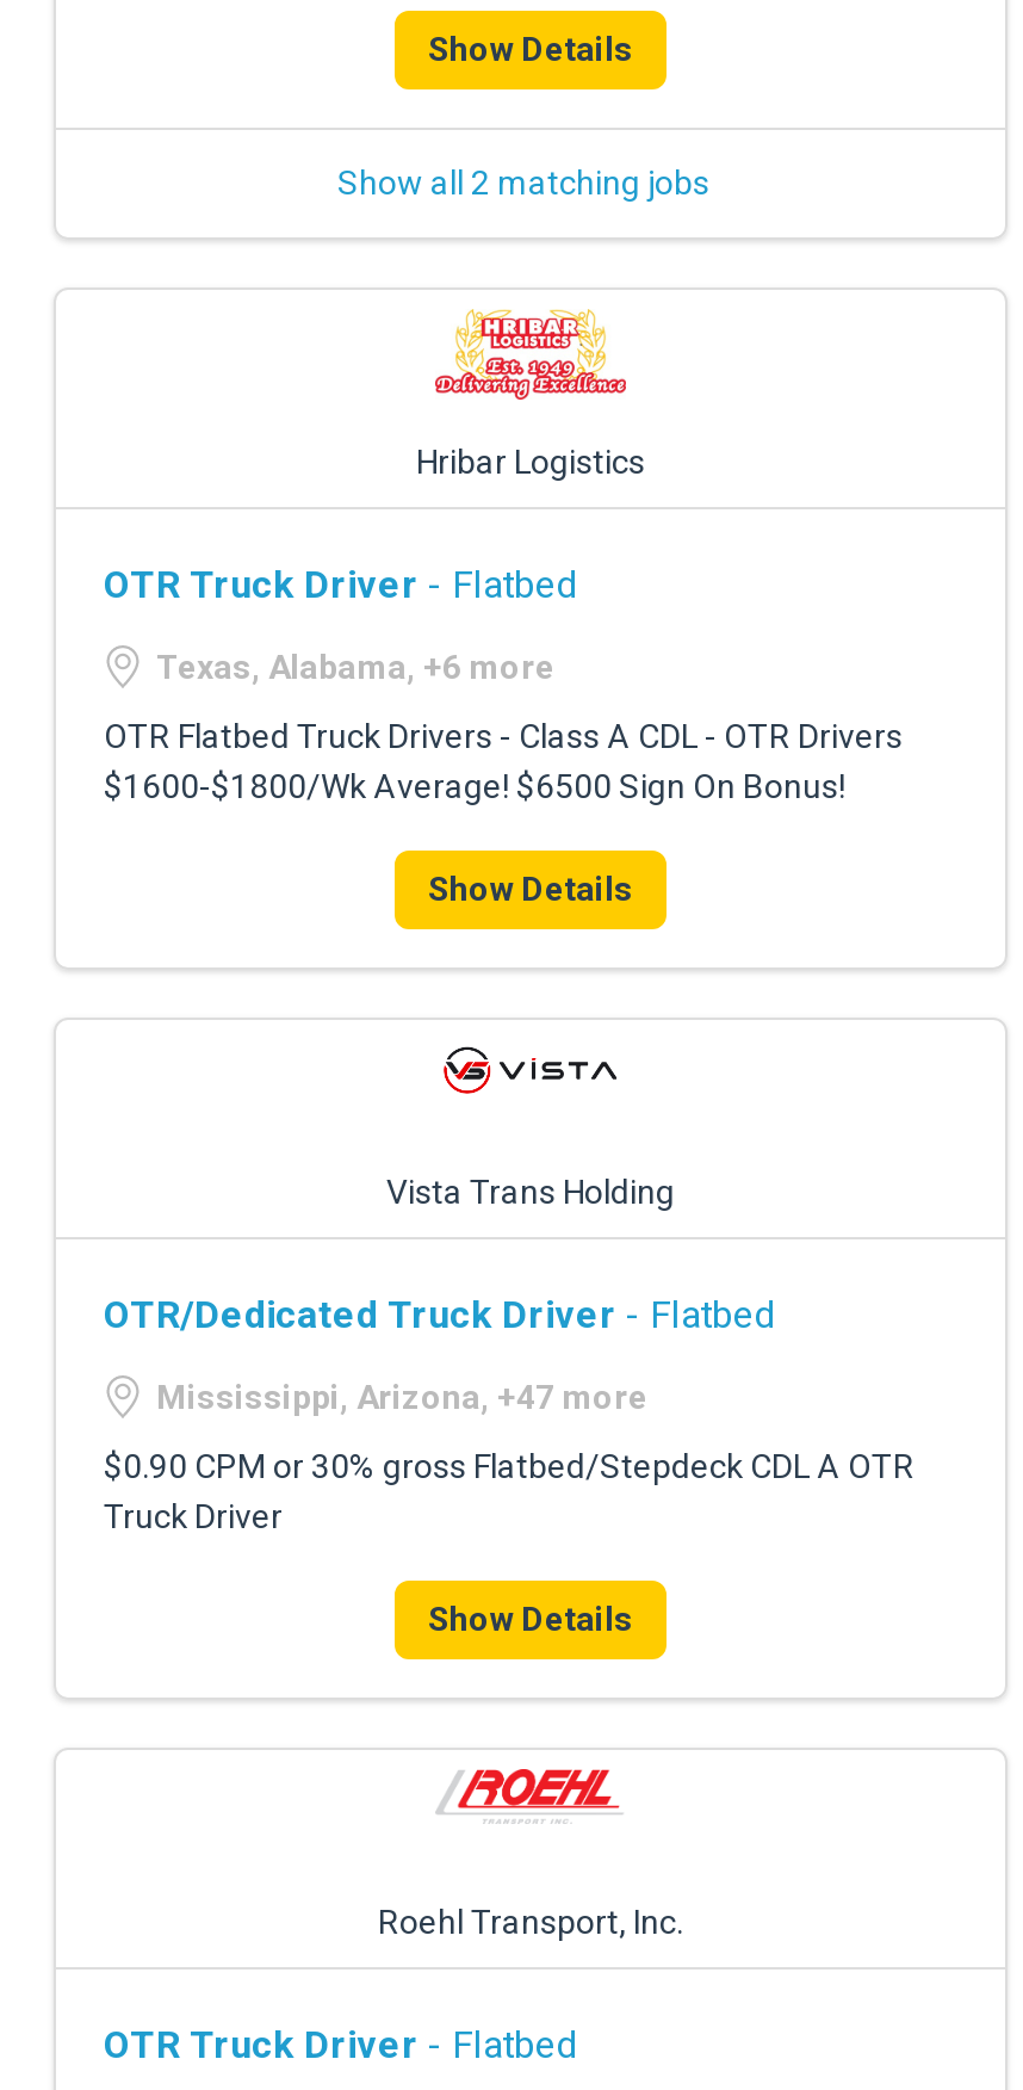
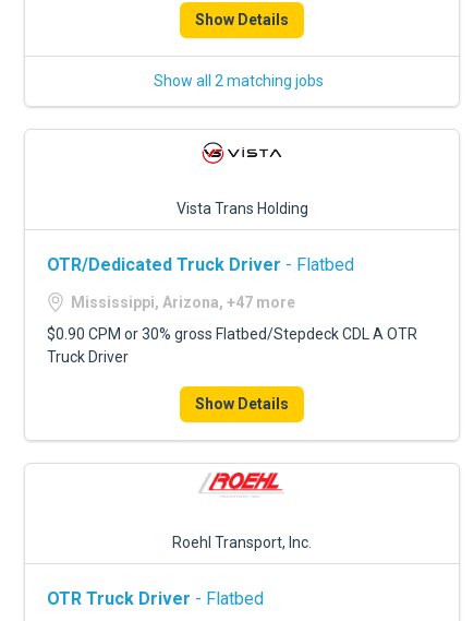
- [image]
- Hribar Logistics
- OTR Truck Driver - Flatbed
- Texas, Alabama, +6 more
- OTR Flatbed Truck Drivers - Class A CDL - OTR Drivers
- $1600-$1800/Wk Average! $6500 Sign On Bonus!
- Show Details
